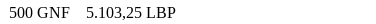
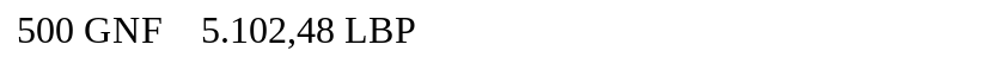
- 500 GNF 5.103,25 LBP
+ 500 GNF 5.102,48 LBP
